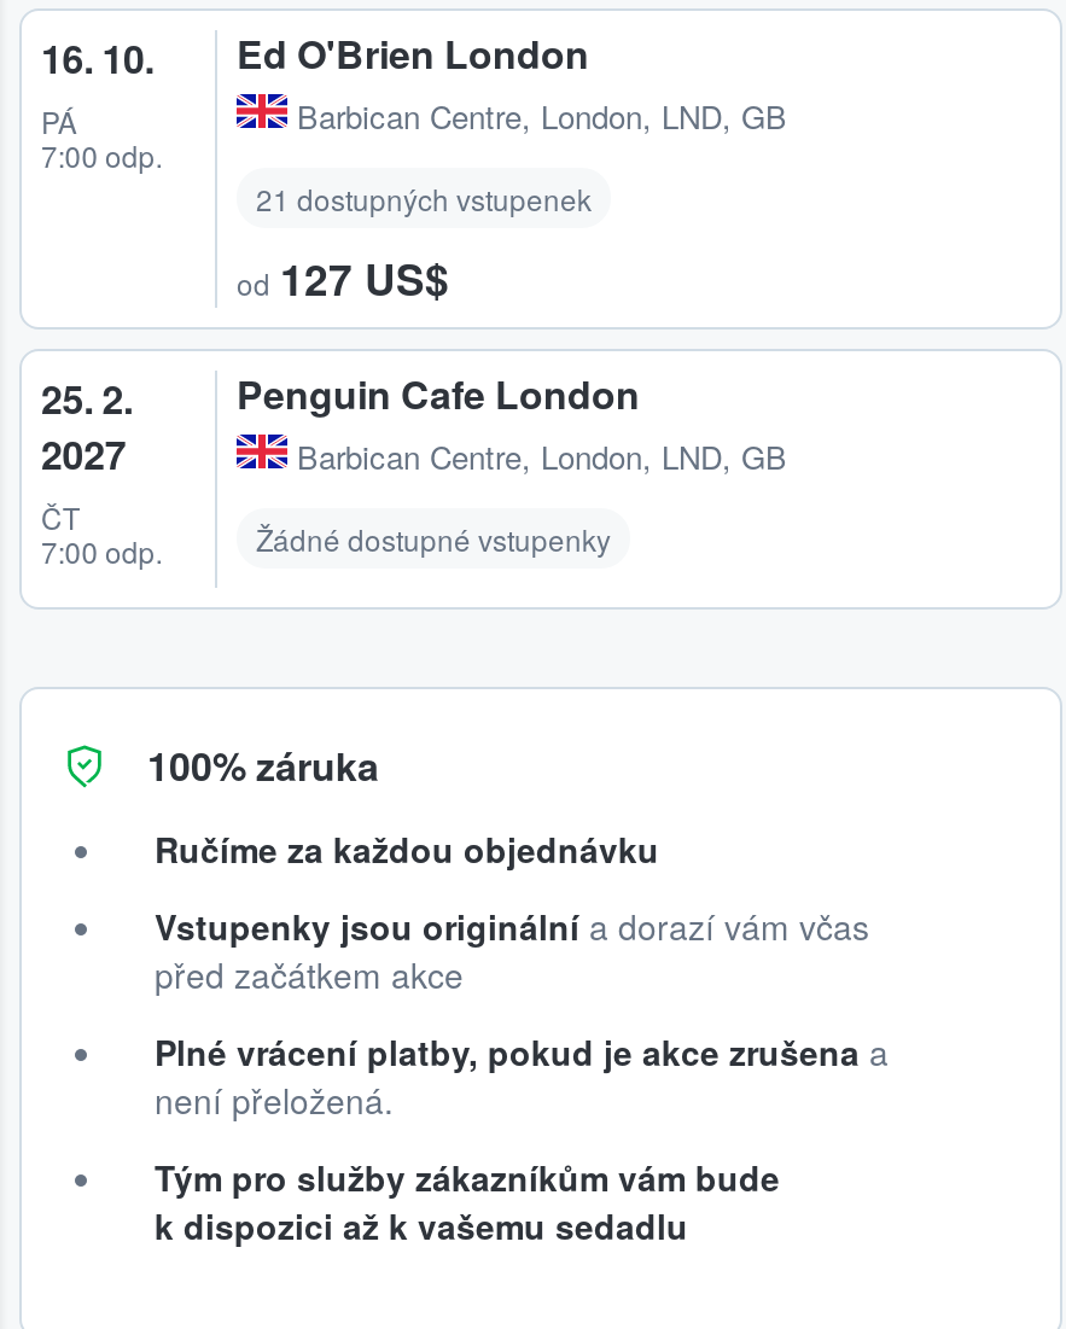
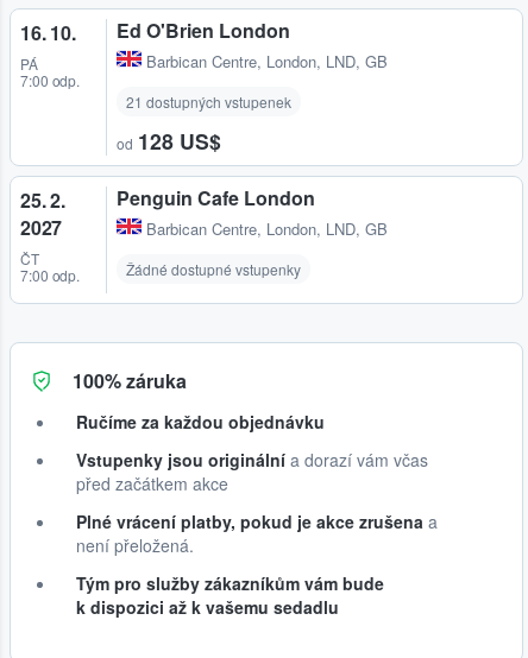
- od 127 US$
+ od 128 US$
